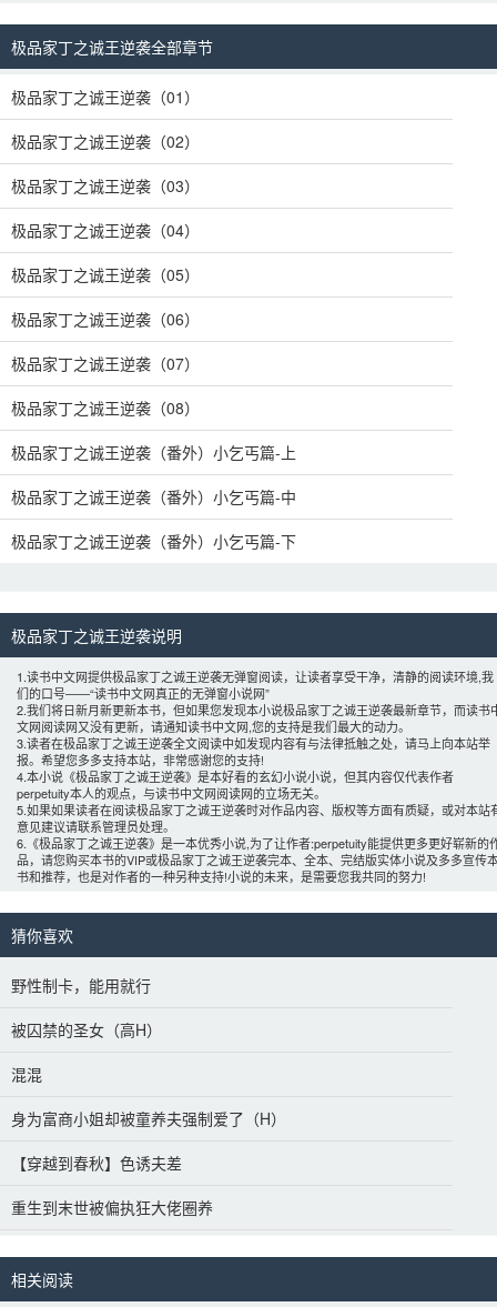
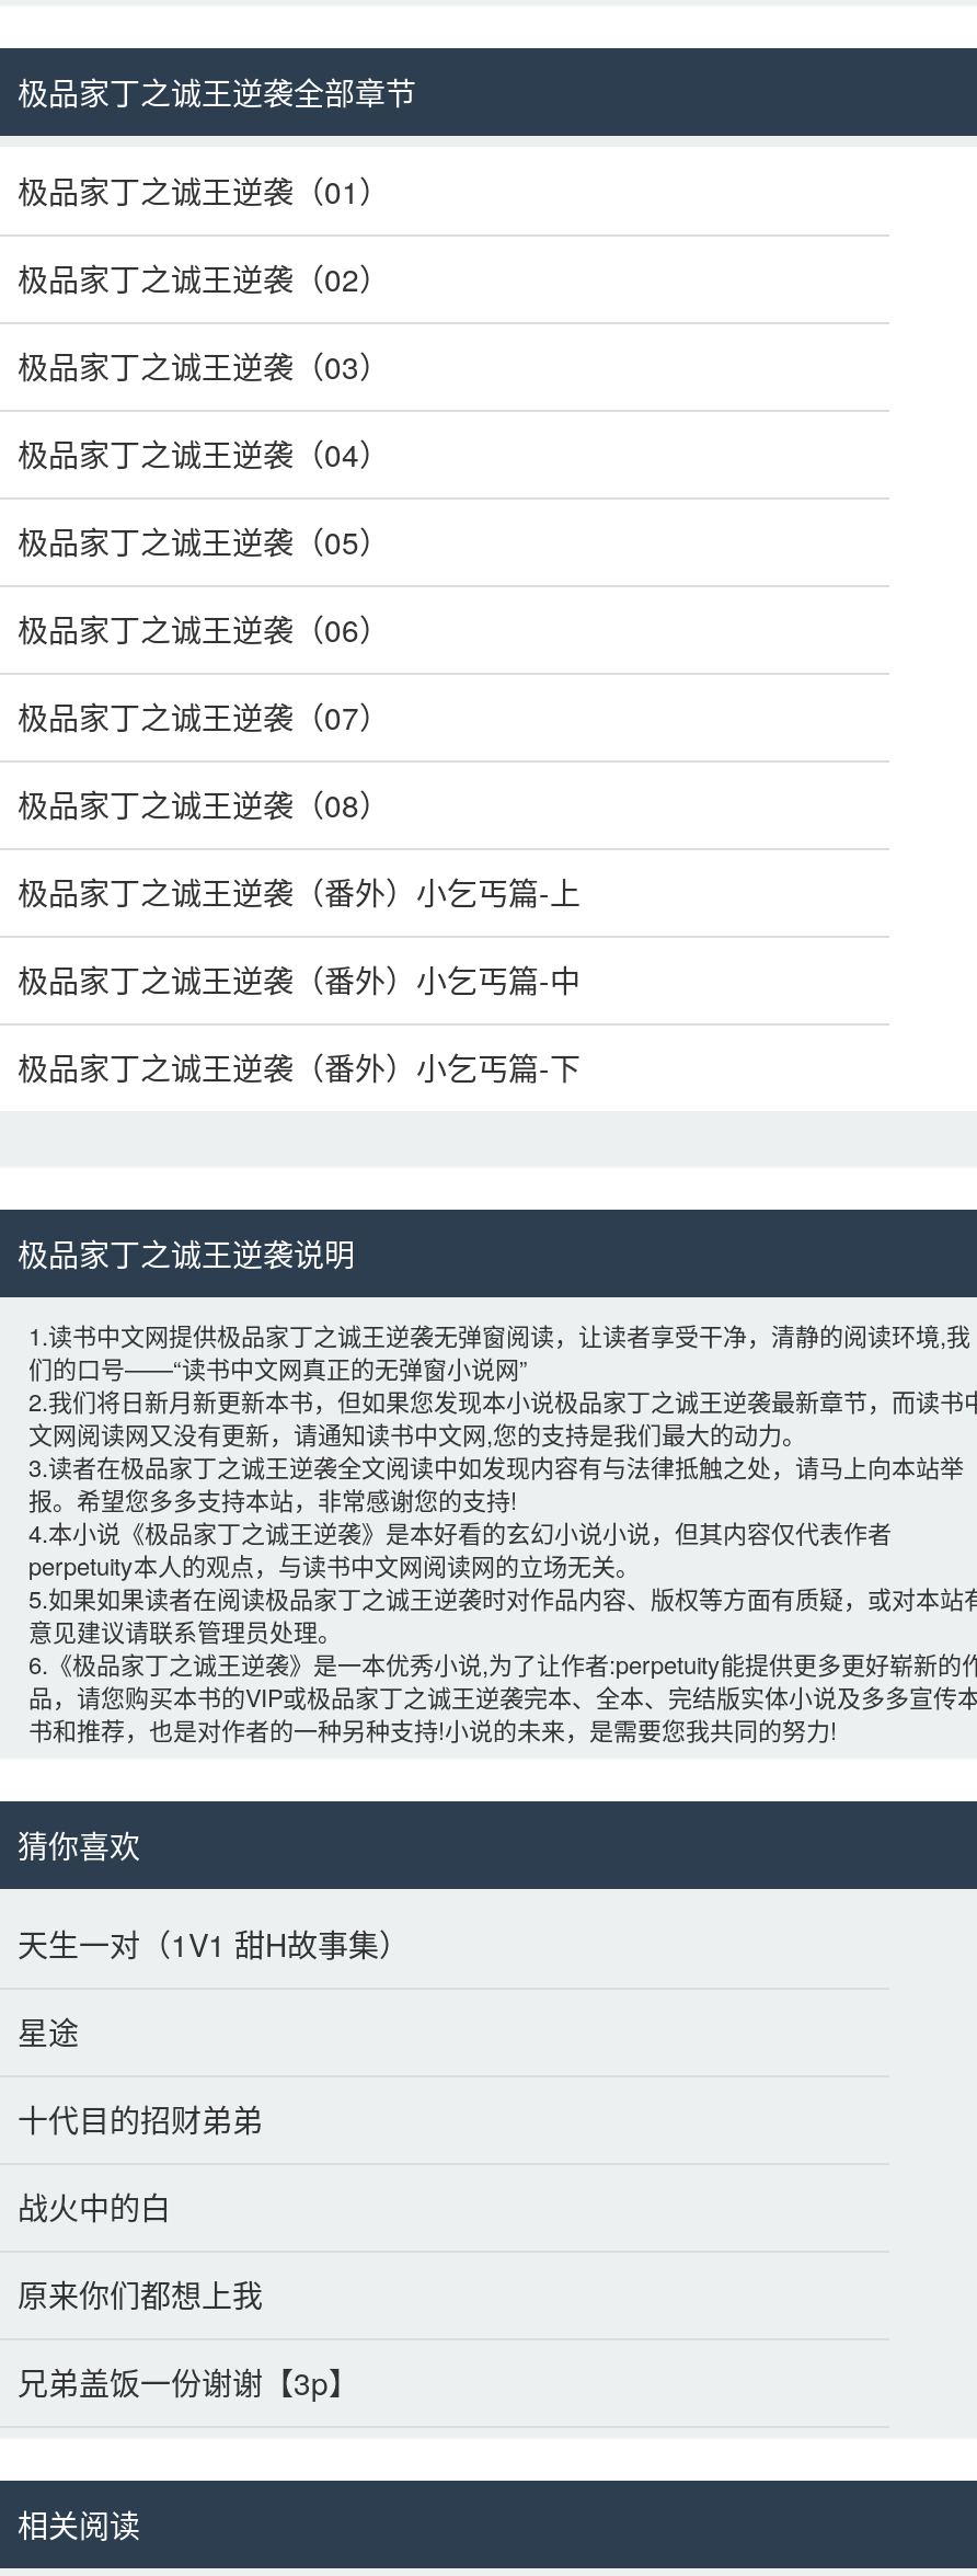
- 野性制卡，能用就行
+ 天生一对（1V1 甜H故事集）

- 被囚禁的圣女（高H）
+ 星途

- 混混
+ 十代目的招财弟弟

- 身为富商小姐却被童养夫强制爱了（H）
+ 战火中的白

- 【穿越到春秋】色诱夫差
+ 原来你们都想上我

- 重生到末世被偏执狂大佬圈养
+ 兄弟盖饭一份谢谢【3p】
